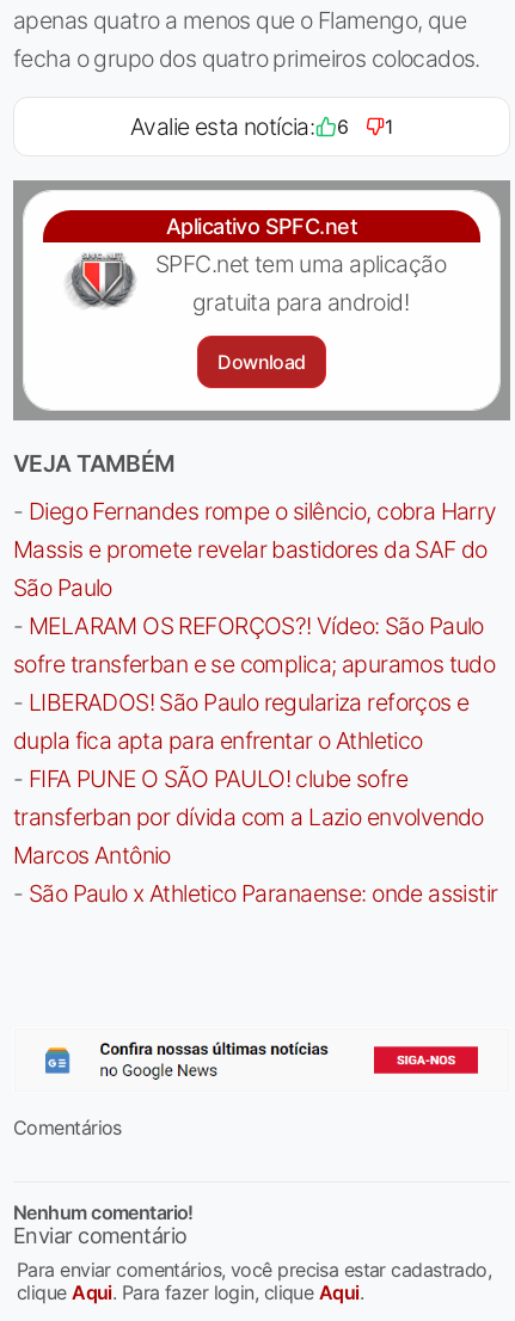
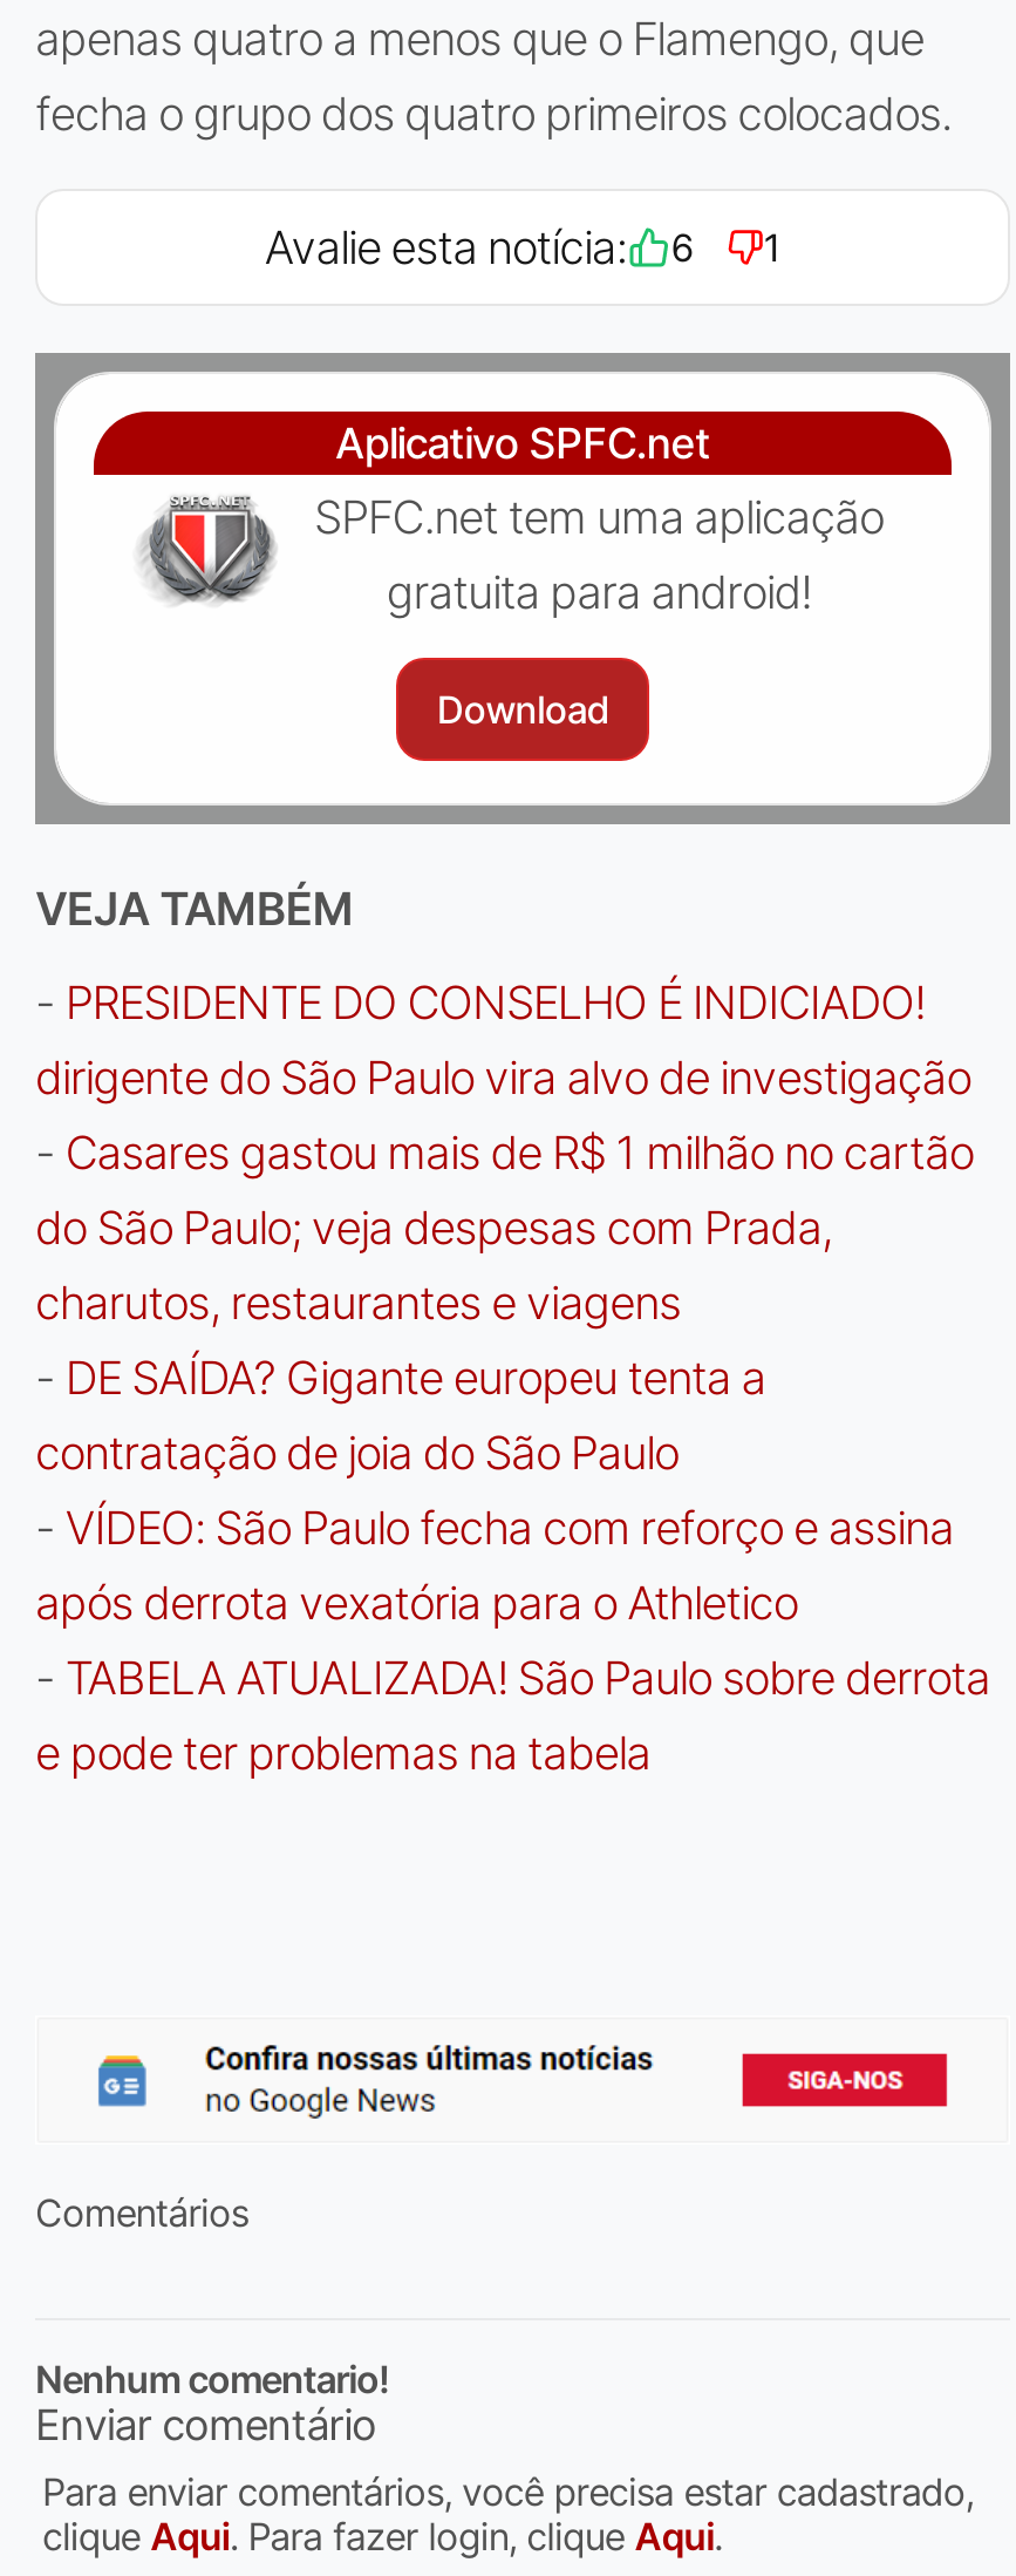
- - Diego Fernandes rompe o silêncio, cobra Harry
- Massis e promete revelar bastidores da SAF do
- São Paulo
- - MELARAM OS REFORÇOS?! Vídeo: São Paulo
- sofre transferban e se complica; apuramos tudo
- - LIBERADOS! São Paulo regulariza reforços e
- dupla fica apta para enfrentar o Athletico
- - FIFA PUNE O SÃO PAULO! clube sofre
- transferban por dívida com a Lazio envolvendo
- Marcos Antônio
- - São Paulo x Athletico Paranaense: onde assistir
+ - PRESIDENTE DO CONSELHO É INDICIADO!
+ dirigente do São Paulo vira alvo de investigação
+ - Casares gastou mais de R$ 1 milhão no cartão
+ do São Paulo; veja despesas com Prada,
+ charutos, restaurantes e viagens
+ - DE SAÍDA? Gigante europeu tenta a
+ contratação de joia do São Paulo
+ - VÍDEO: São Paulo fecha com reforço e assina
+ após derrota vexatória para o Athletico
+ - TABELA ATUALIZADA! São Paulo sobre derrota
+ e pode ter problemas na tabela
